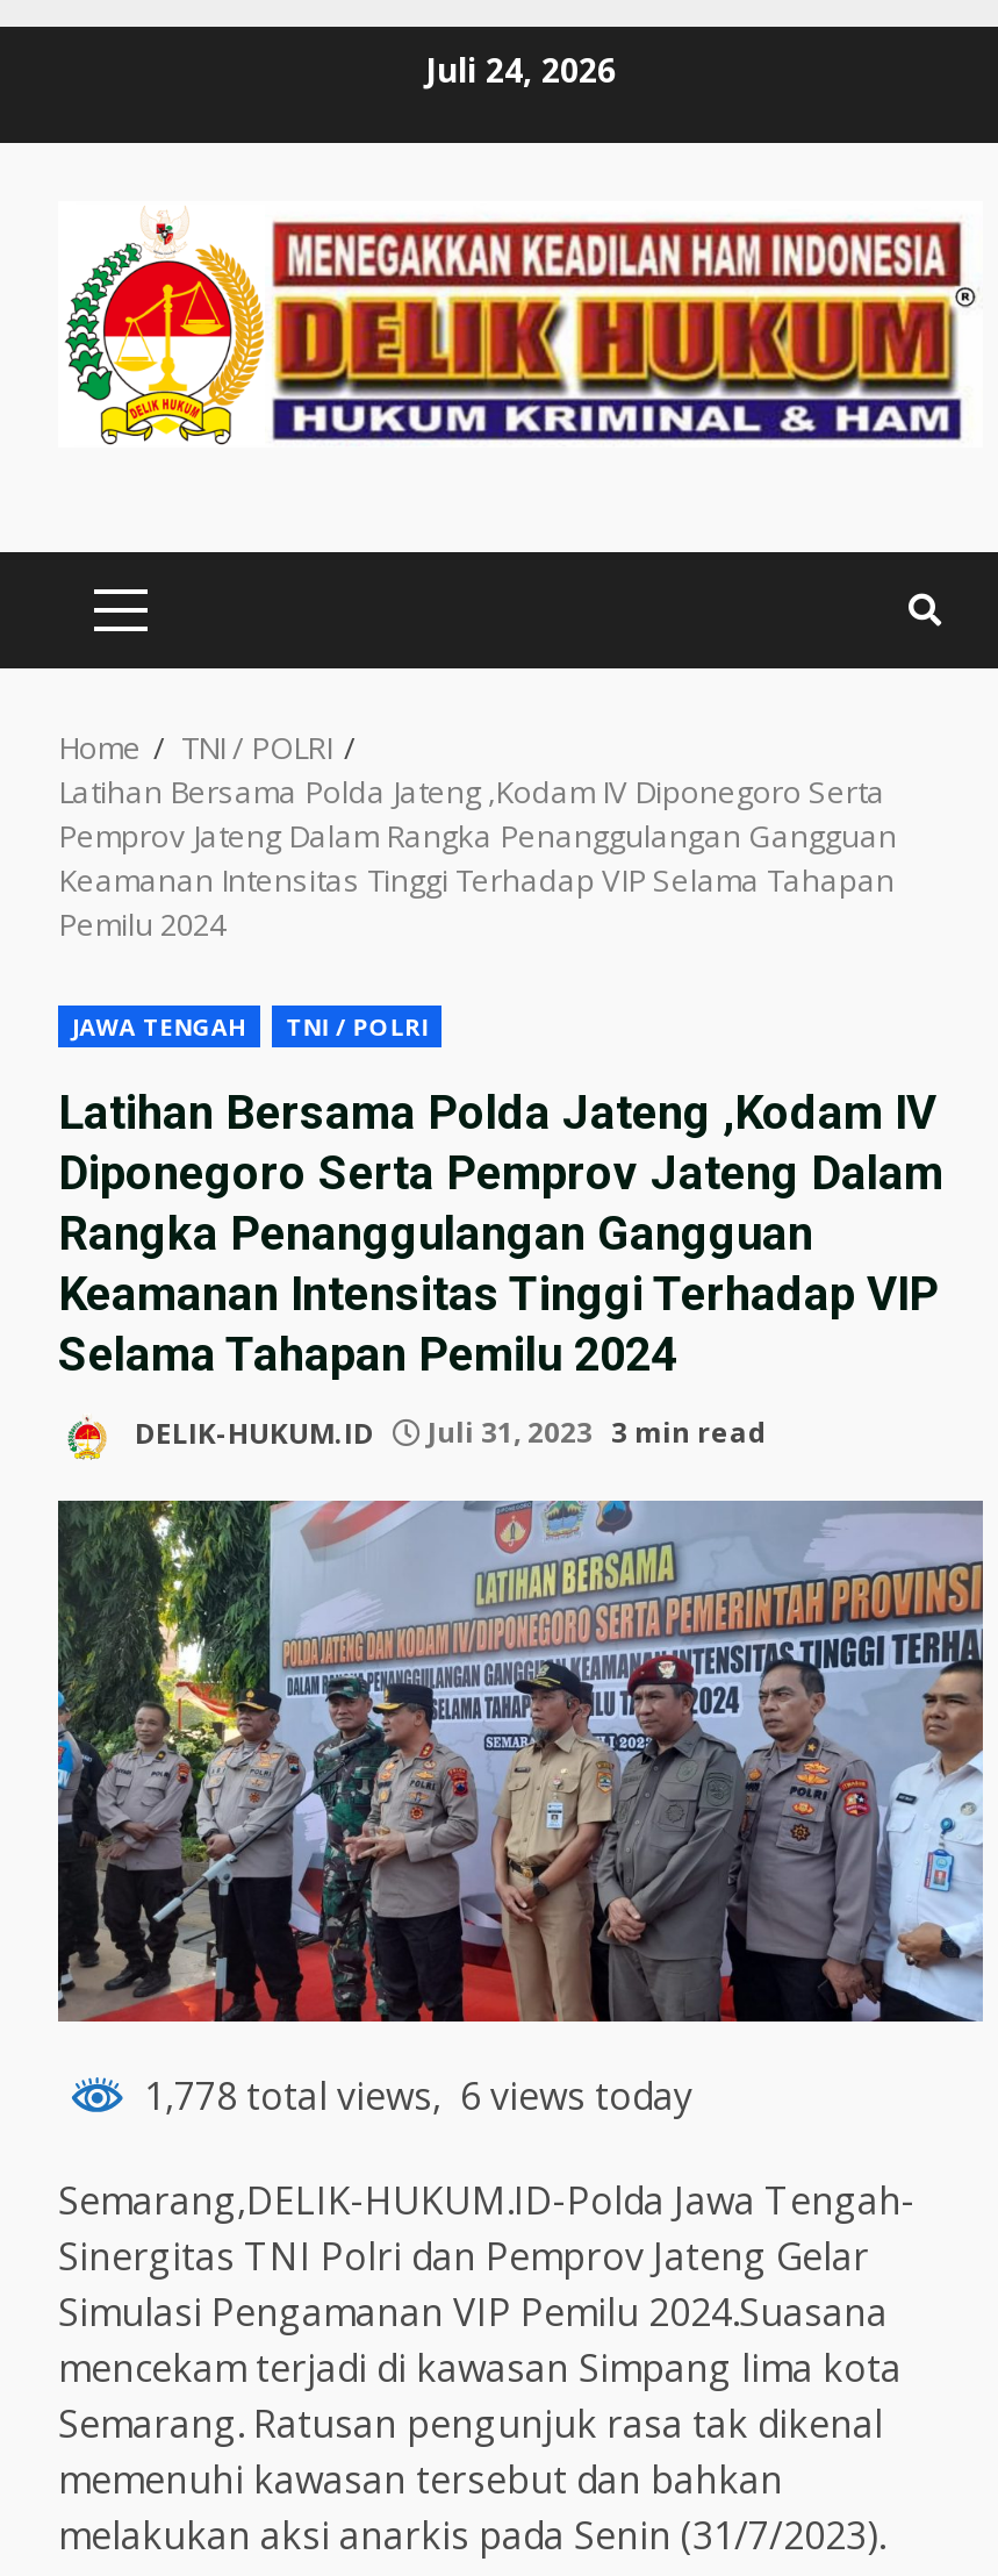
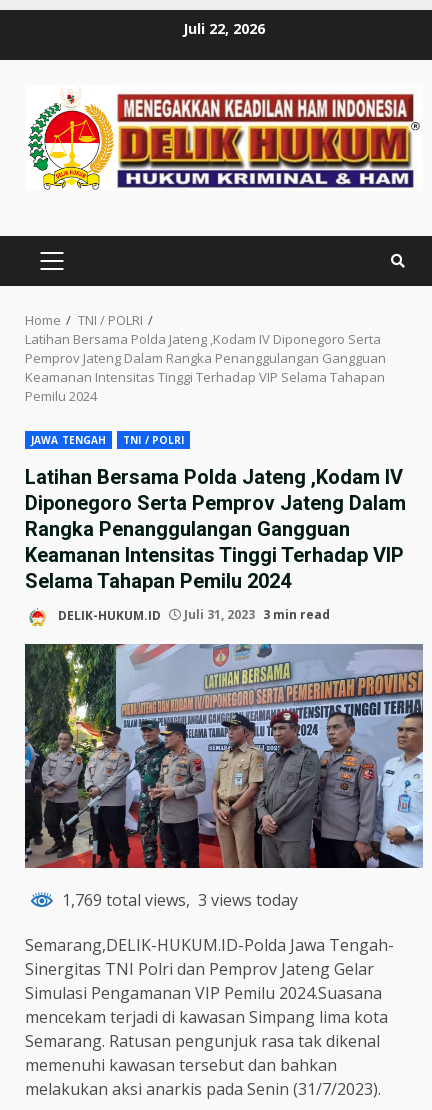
- Juli 24, 2026
+ Juli 22, 2026

- 1,778 total views, 6 views today
+ 1,769 total views, 3 views today
